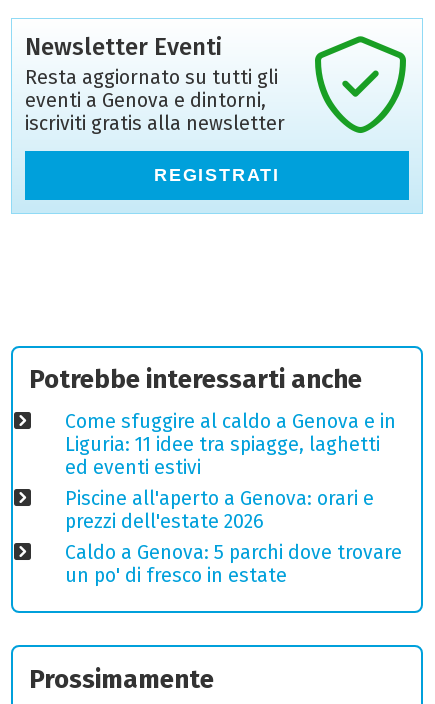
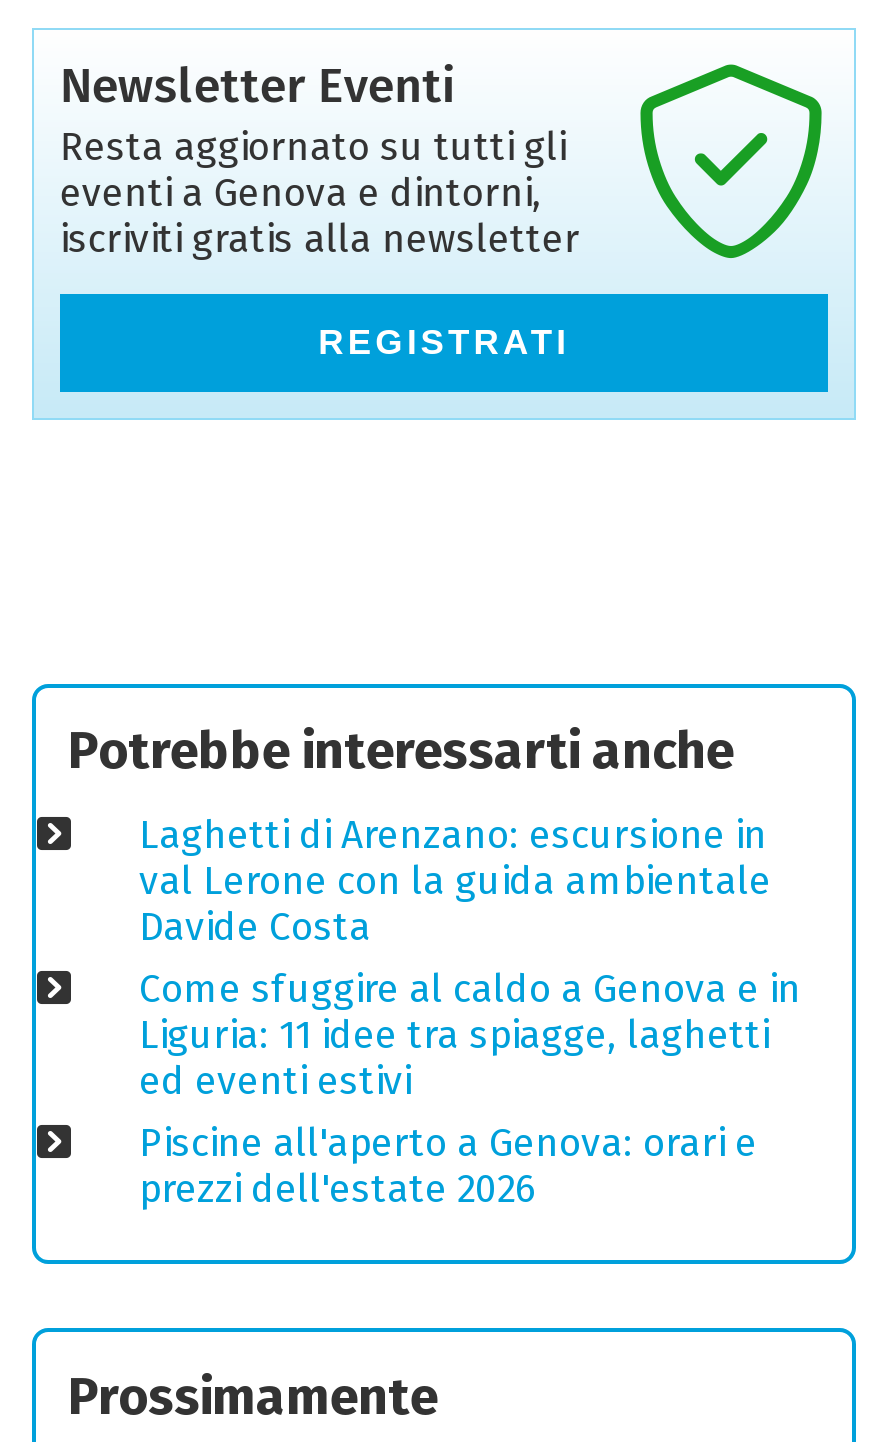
+ Laghetti di Arenzano: escursione in
+ val Lerone con la guida ambientale
+ Davide Costa

moved down: Come sfuggire al caldo a Genova e in | Liguria: 11 idee tra spiagge, laghetti | ed eventi estivi | Piscine all'aperto a Genova: orari e | prezzi dell'estate 2026

- Caldo a Genova: 5 parchi dove trovare
- un po' di fresco in estate
